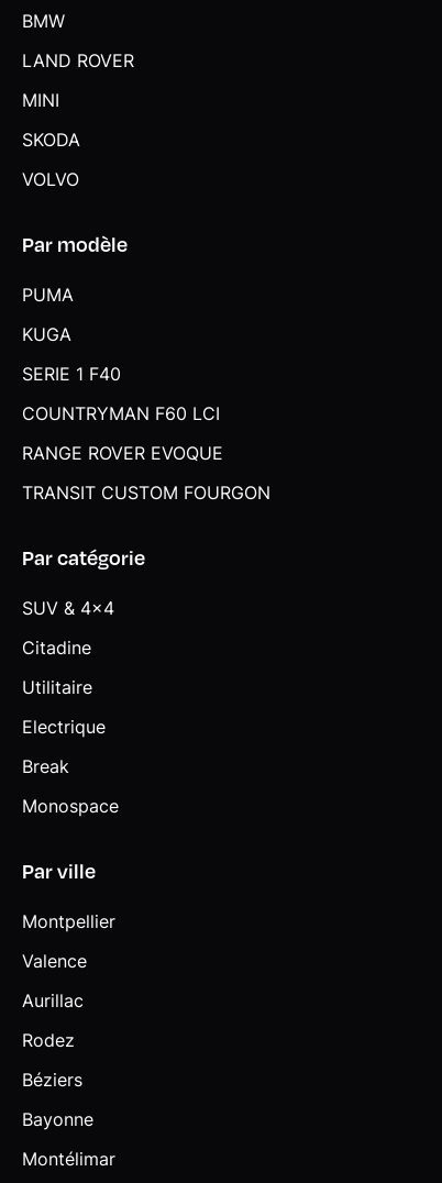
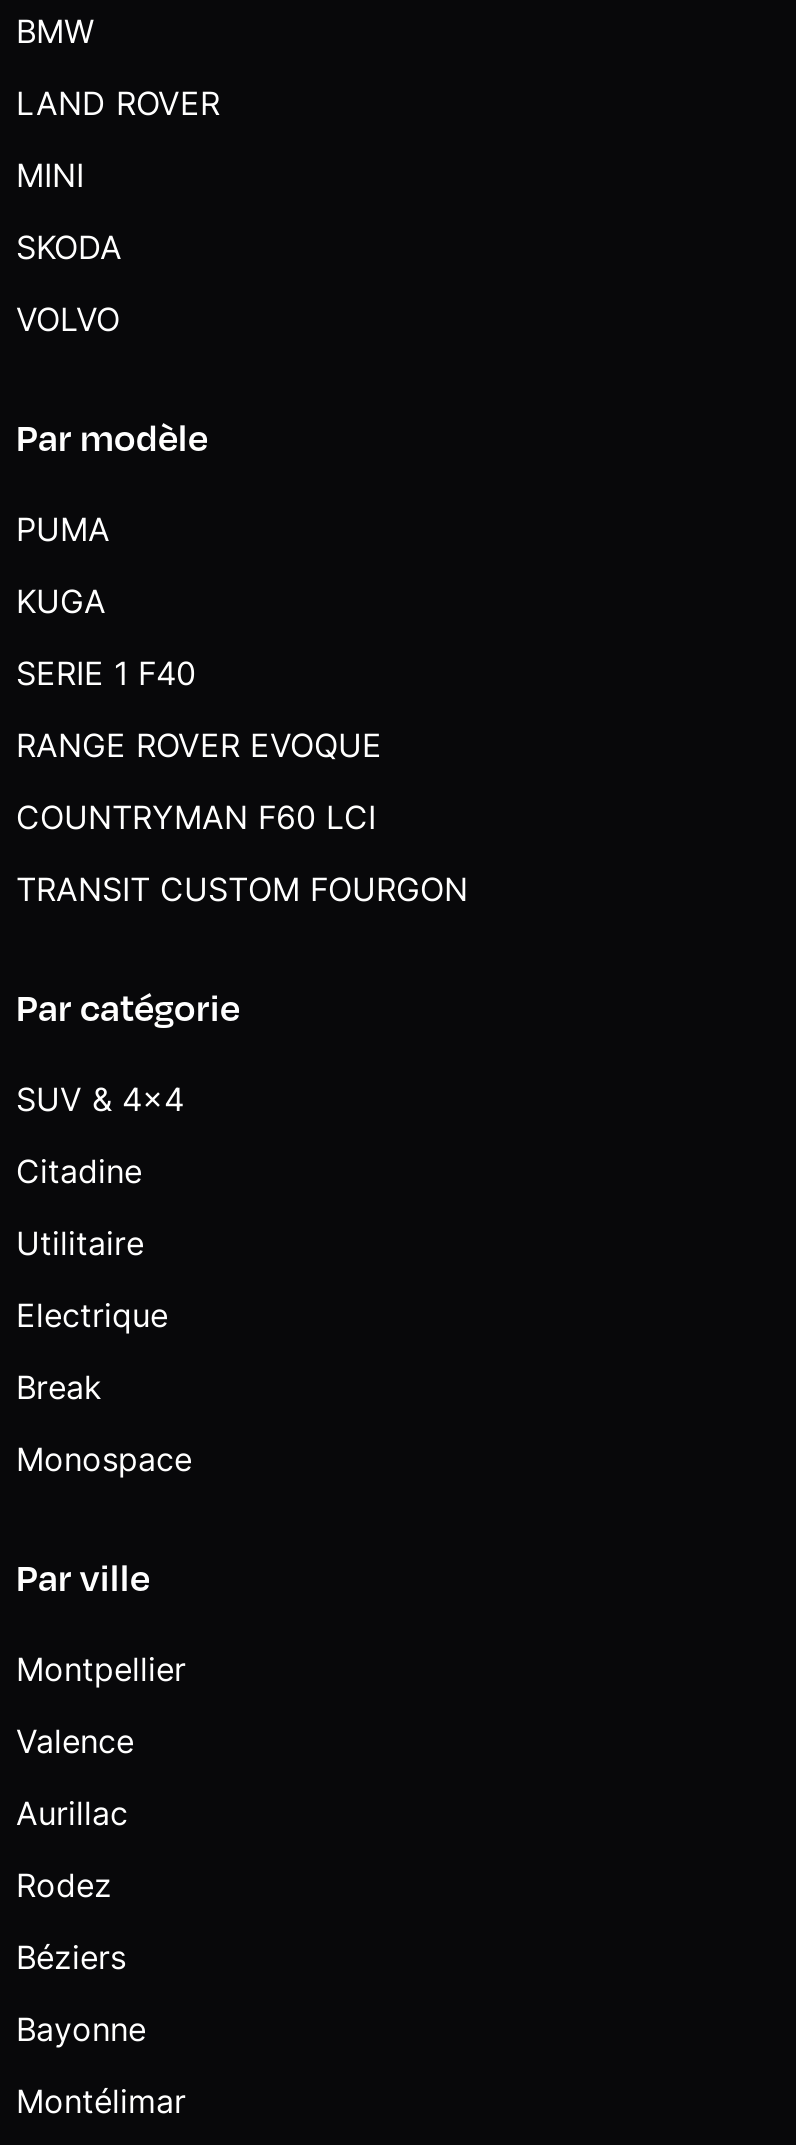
moved down: COUNTRYMAN F60 LCI

moved up: RANGE ROVER EVOQUE
